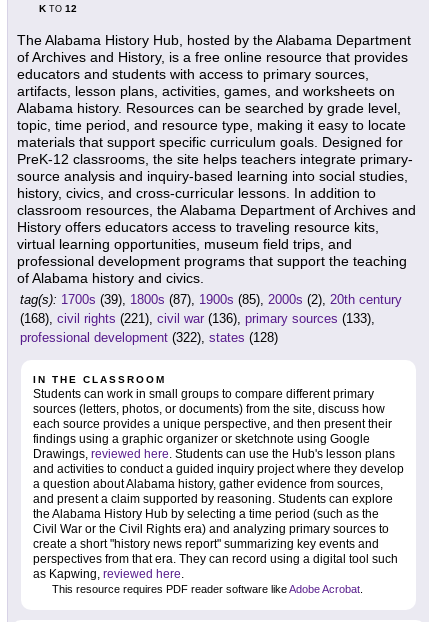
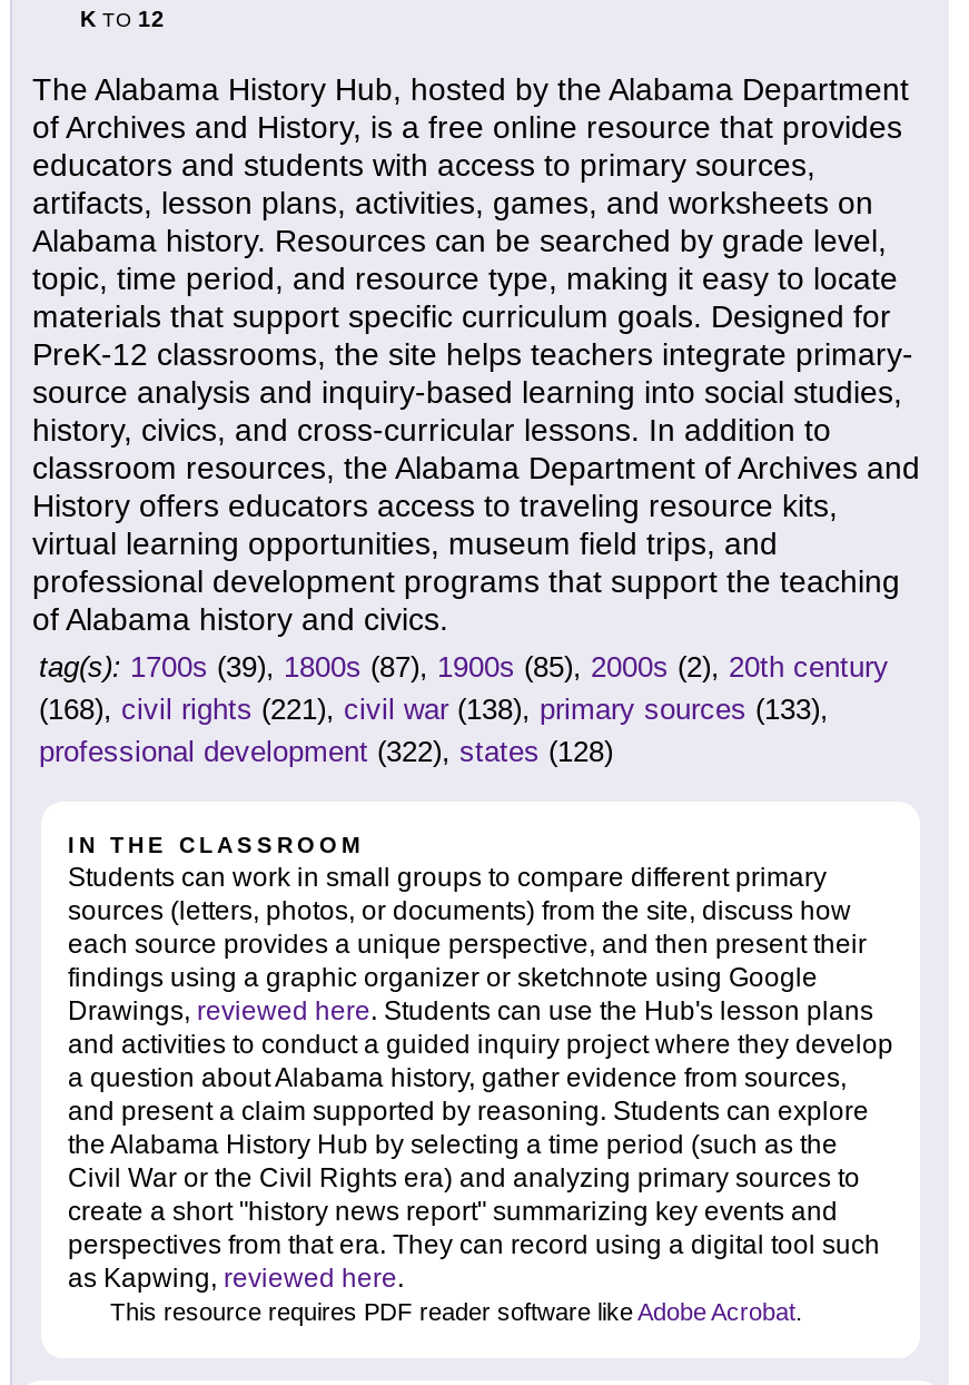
- (168), civil rights (221), civil war (136), primary sources (133),
+ (168), civil rights (221), civil war (138), primary sources (133),
